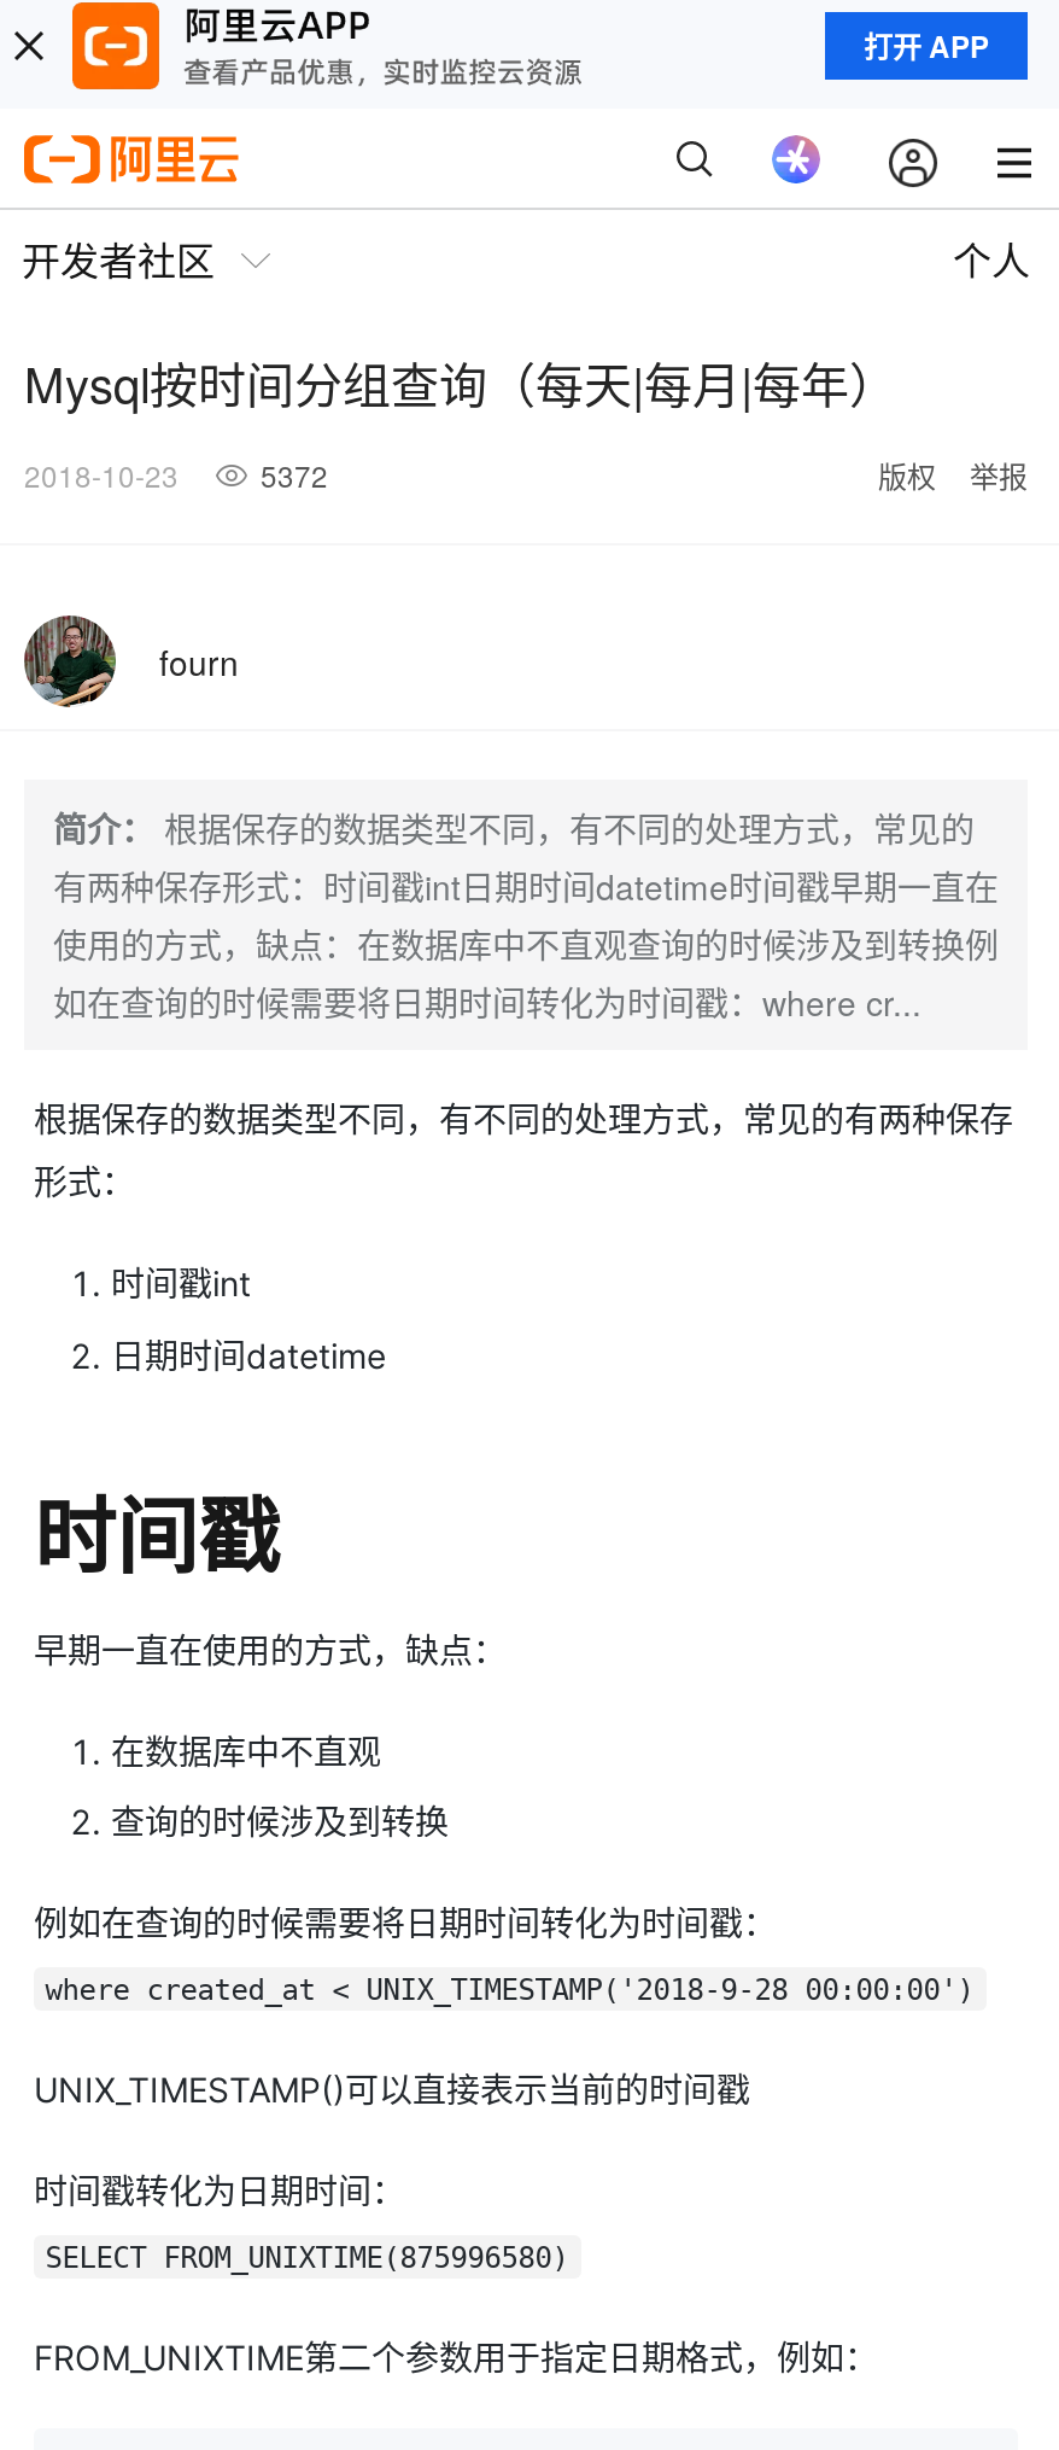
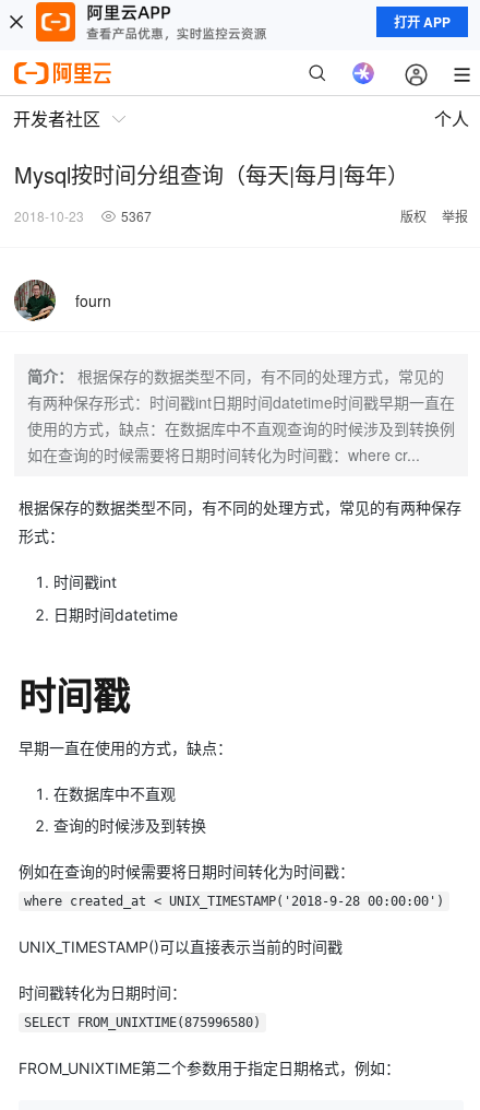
- 2018-10-23 5372
+ 2018-10-23 5367
